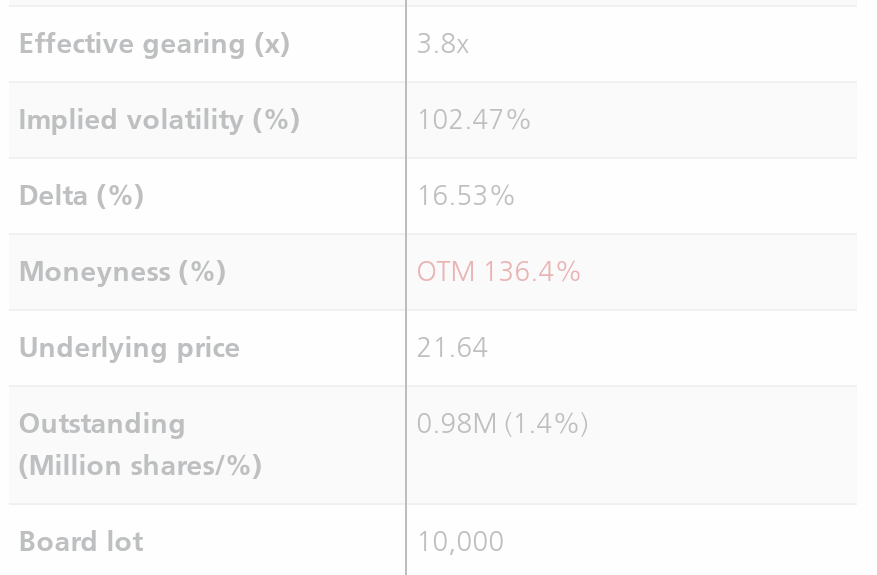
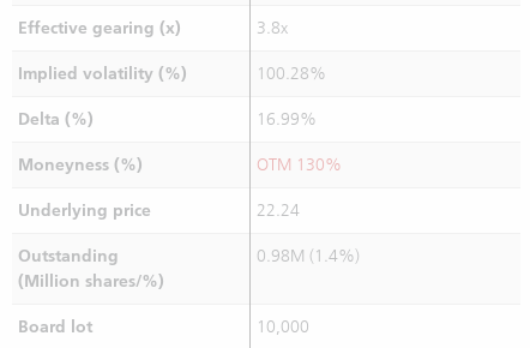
- 102.47%
+ 100.28%

- 16.53%
+ 16.99%

- OTM 136.4%
+ OTM 130%

- 21.64
+ 22.24
